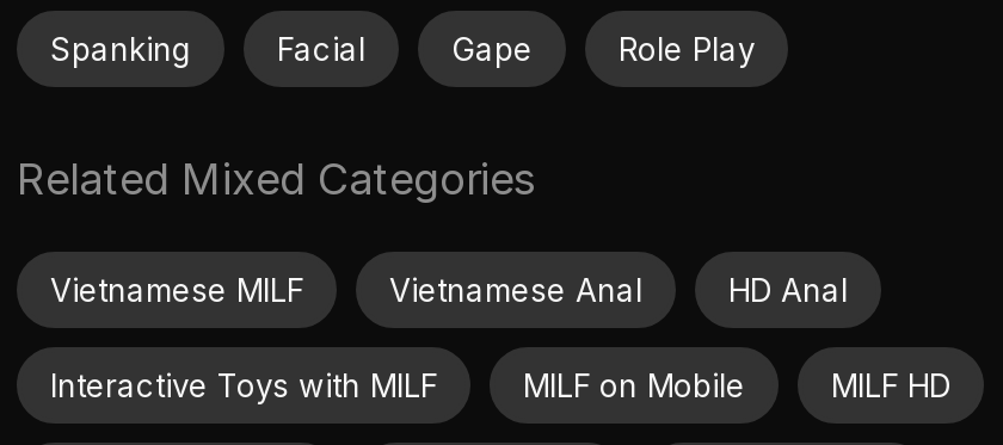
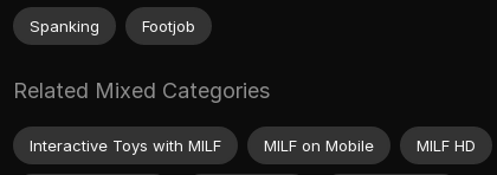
- Facial
- Gape
- Role Play
+ Footjob

- Vietnamese MILF
- Vietnamese Anal
- HD Anal
